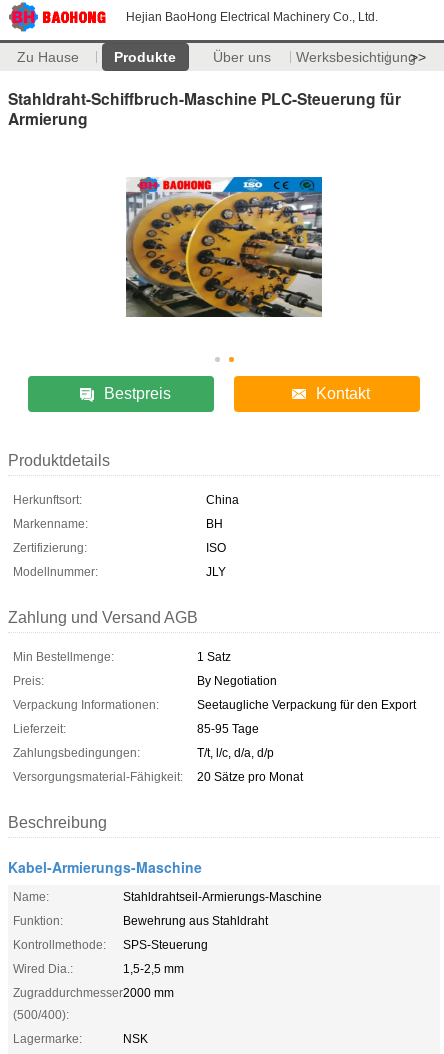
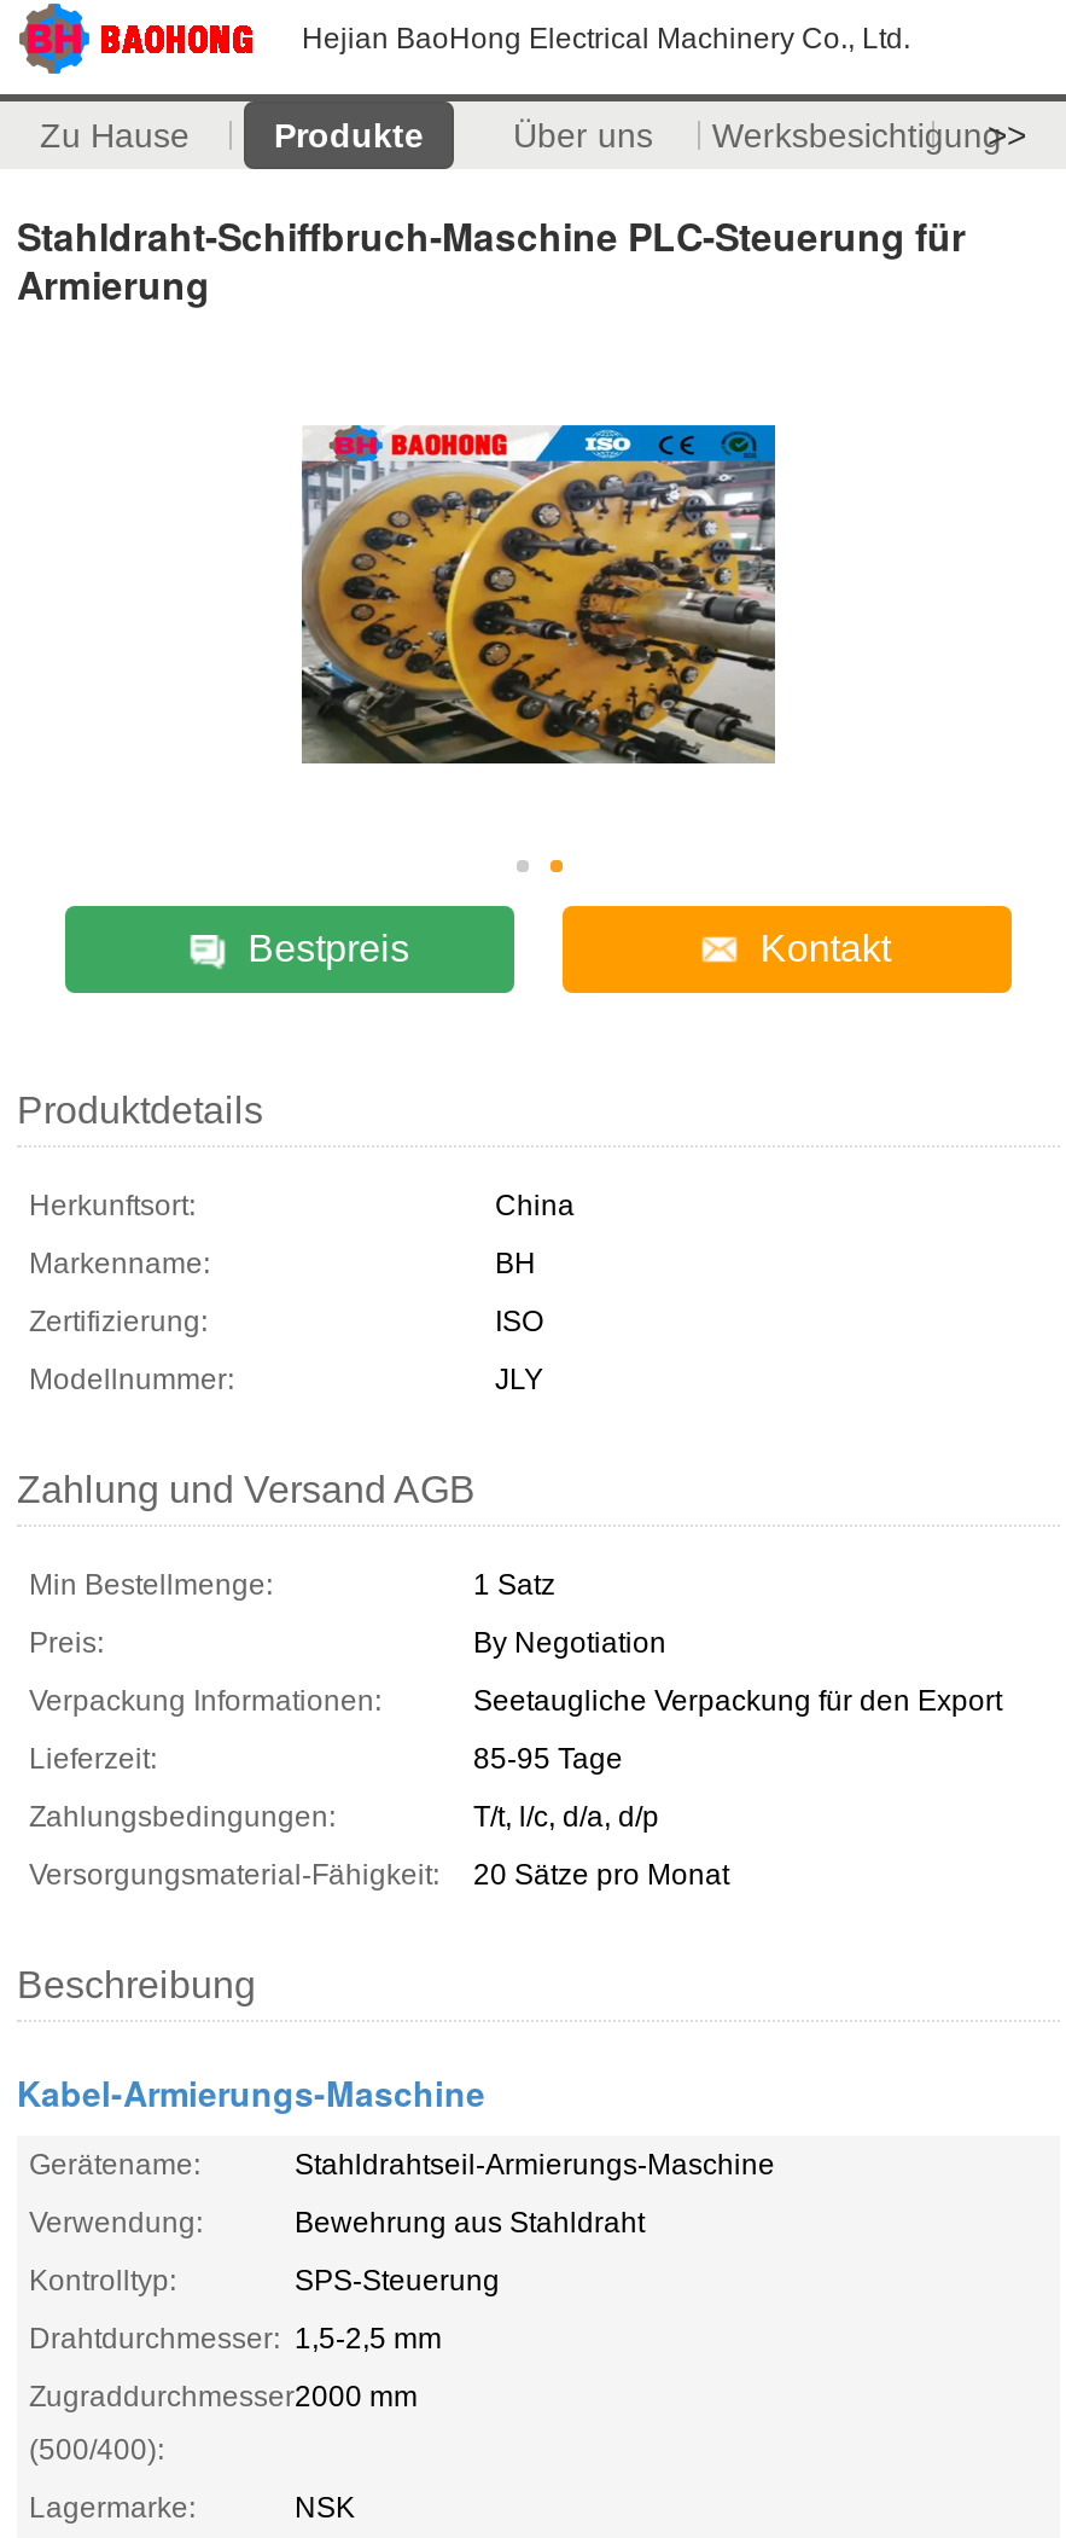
- Name:
+ Gerätename:

- Funktion:
+ Verwendung:

- Kontrollmethode:
+ Kontrolltyp:

- Wired Dia.:
- 1,5-2,5 mm
+ Drahtdurchmesser: 1,5-2,5 mm
